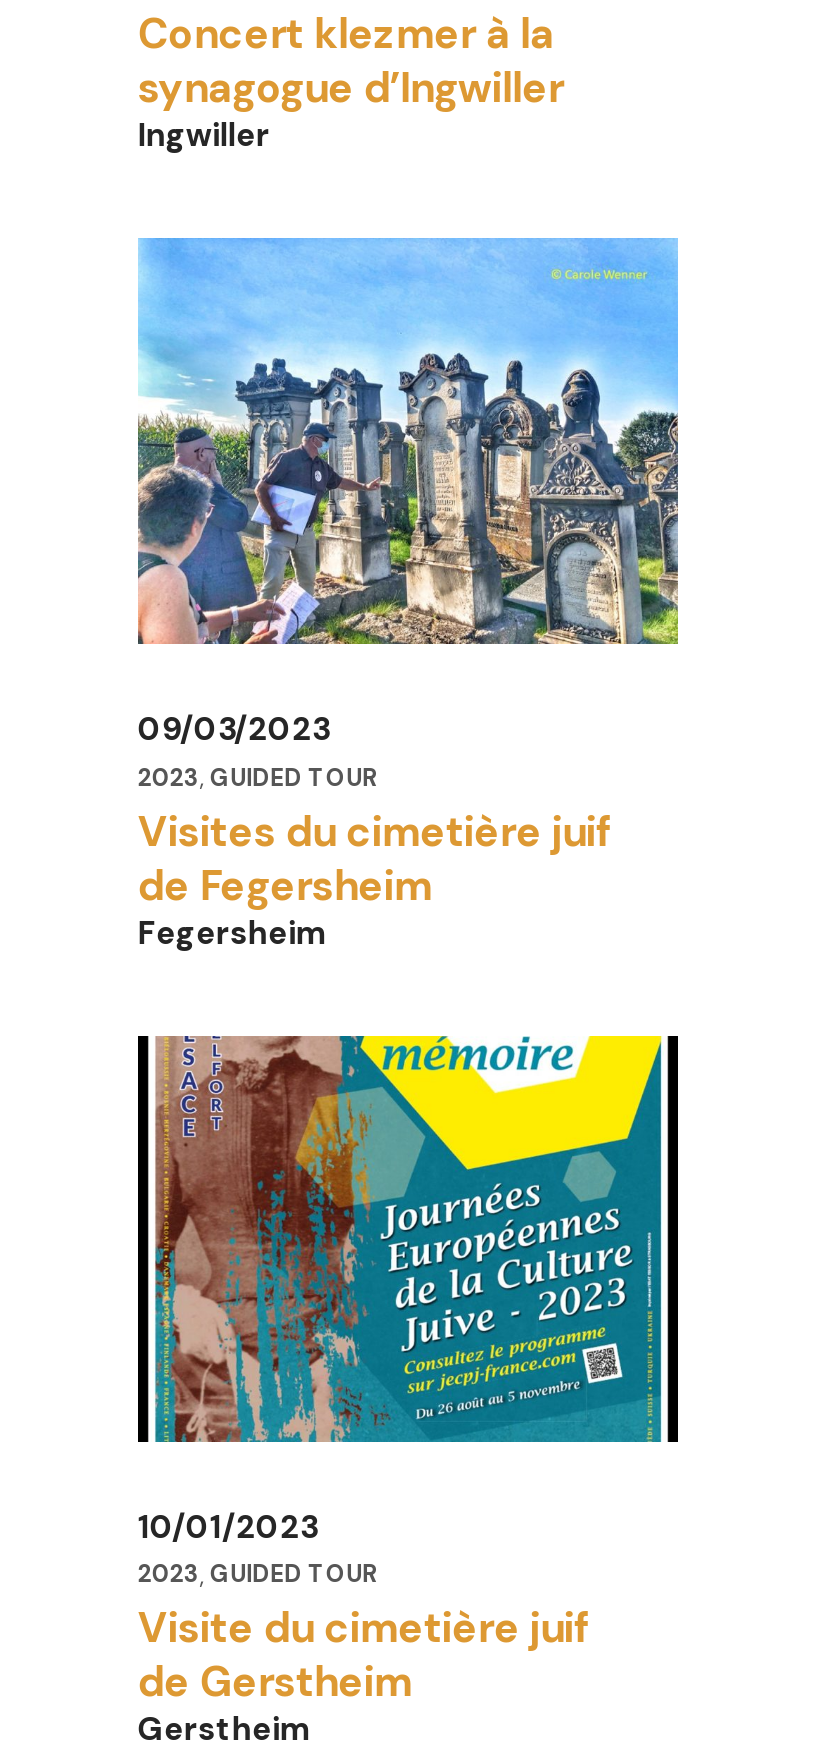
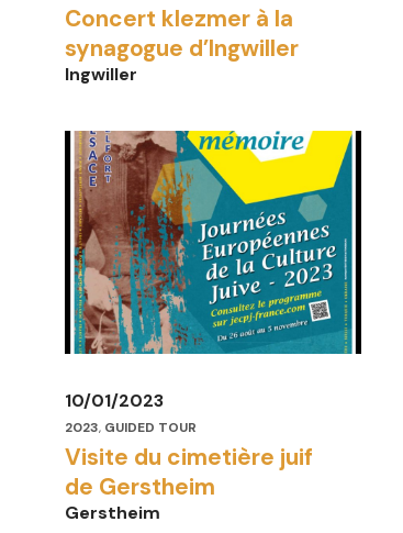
- [image]
- 09/03/2023
- 2023, GUIDED TOUR
- Visites du cimetière juif
- de Fegersheim
- Fegersheim
